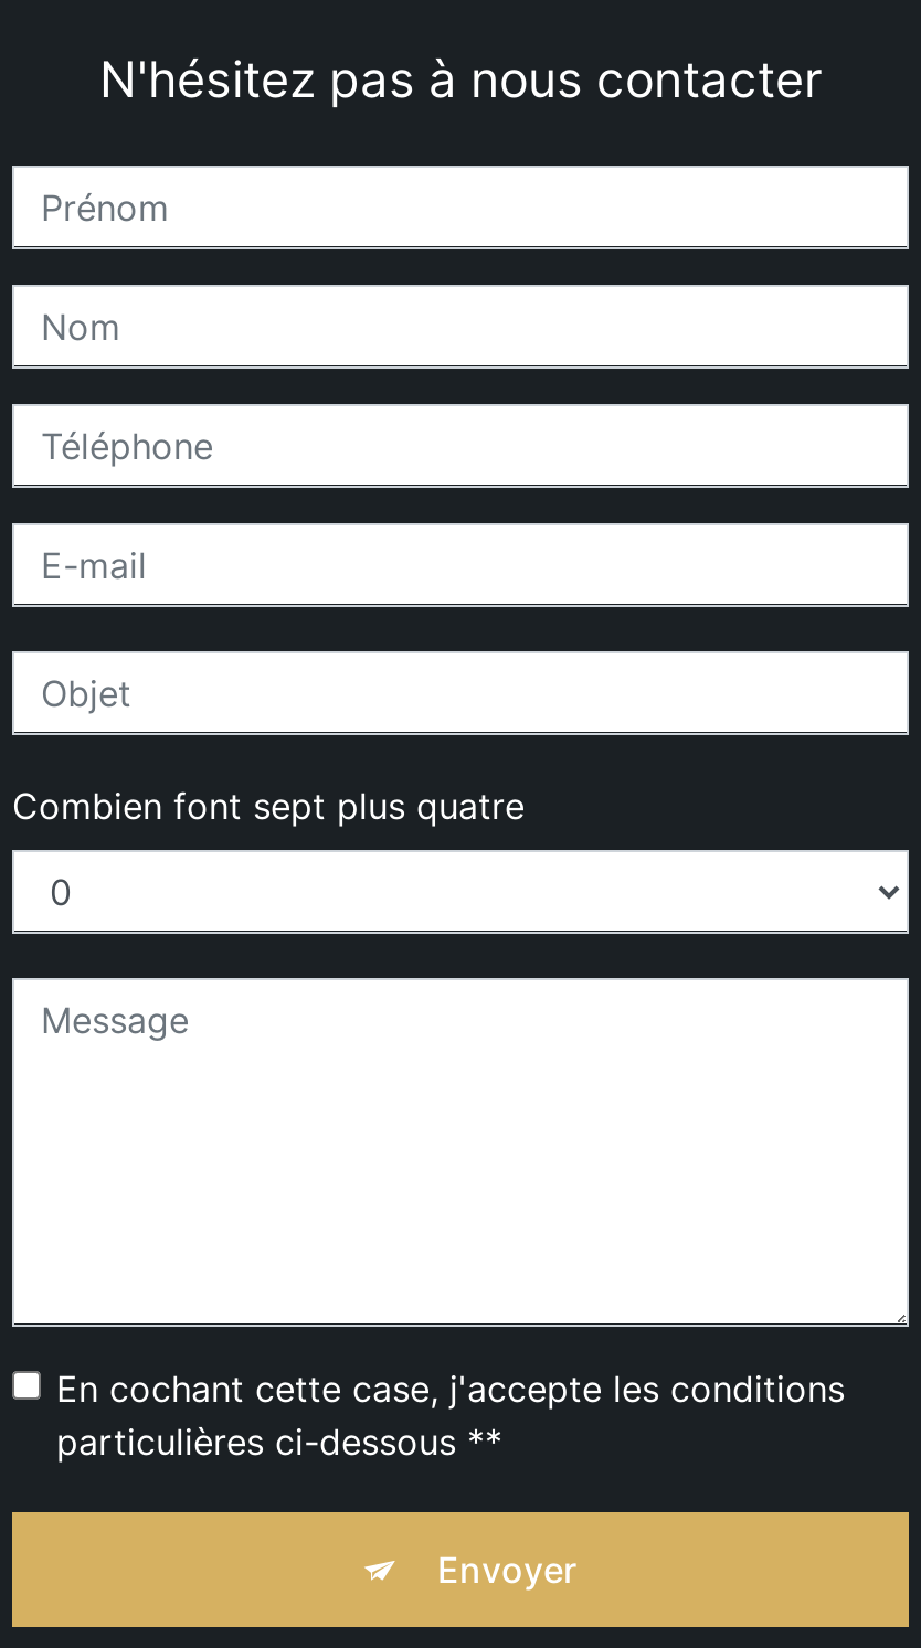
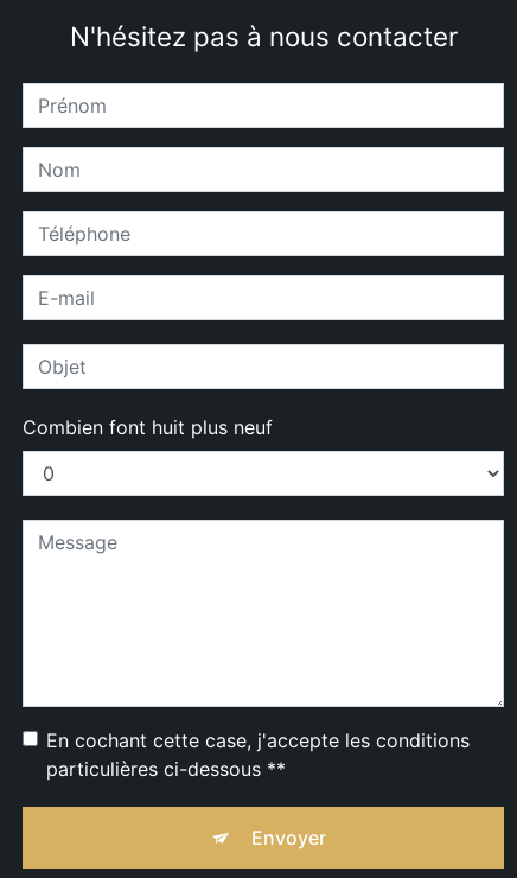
- Combien font sept plus quatre
+ Combien font huit plus neuf
